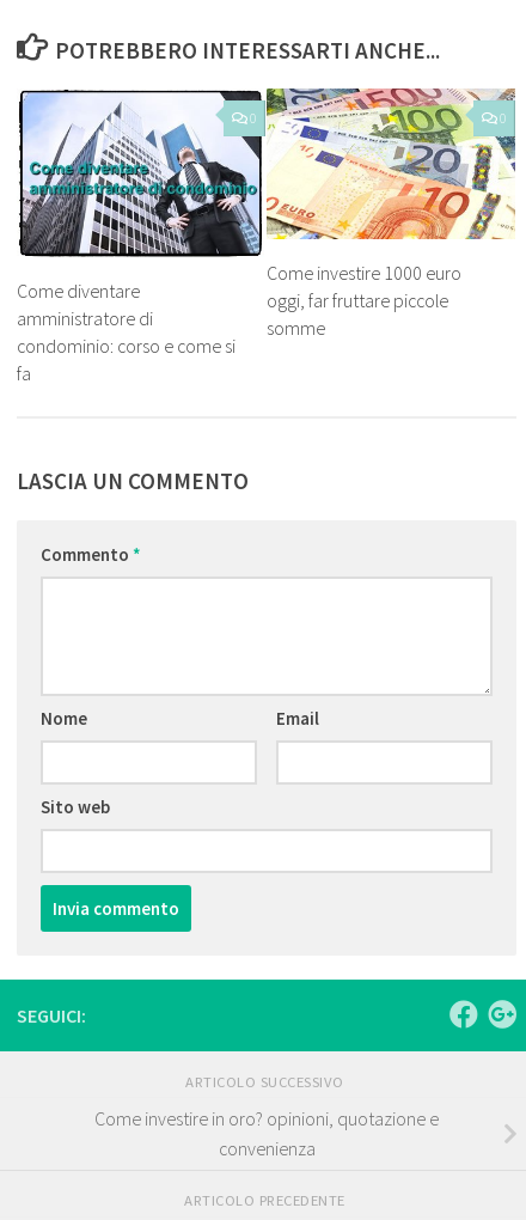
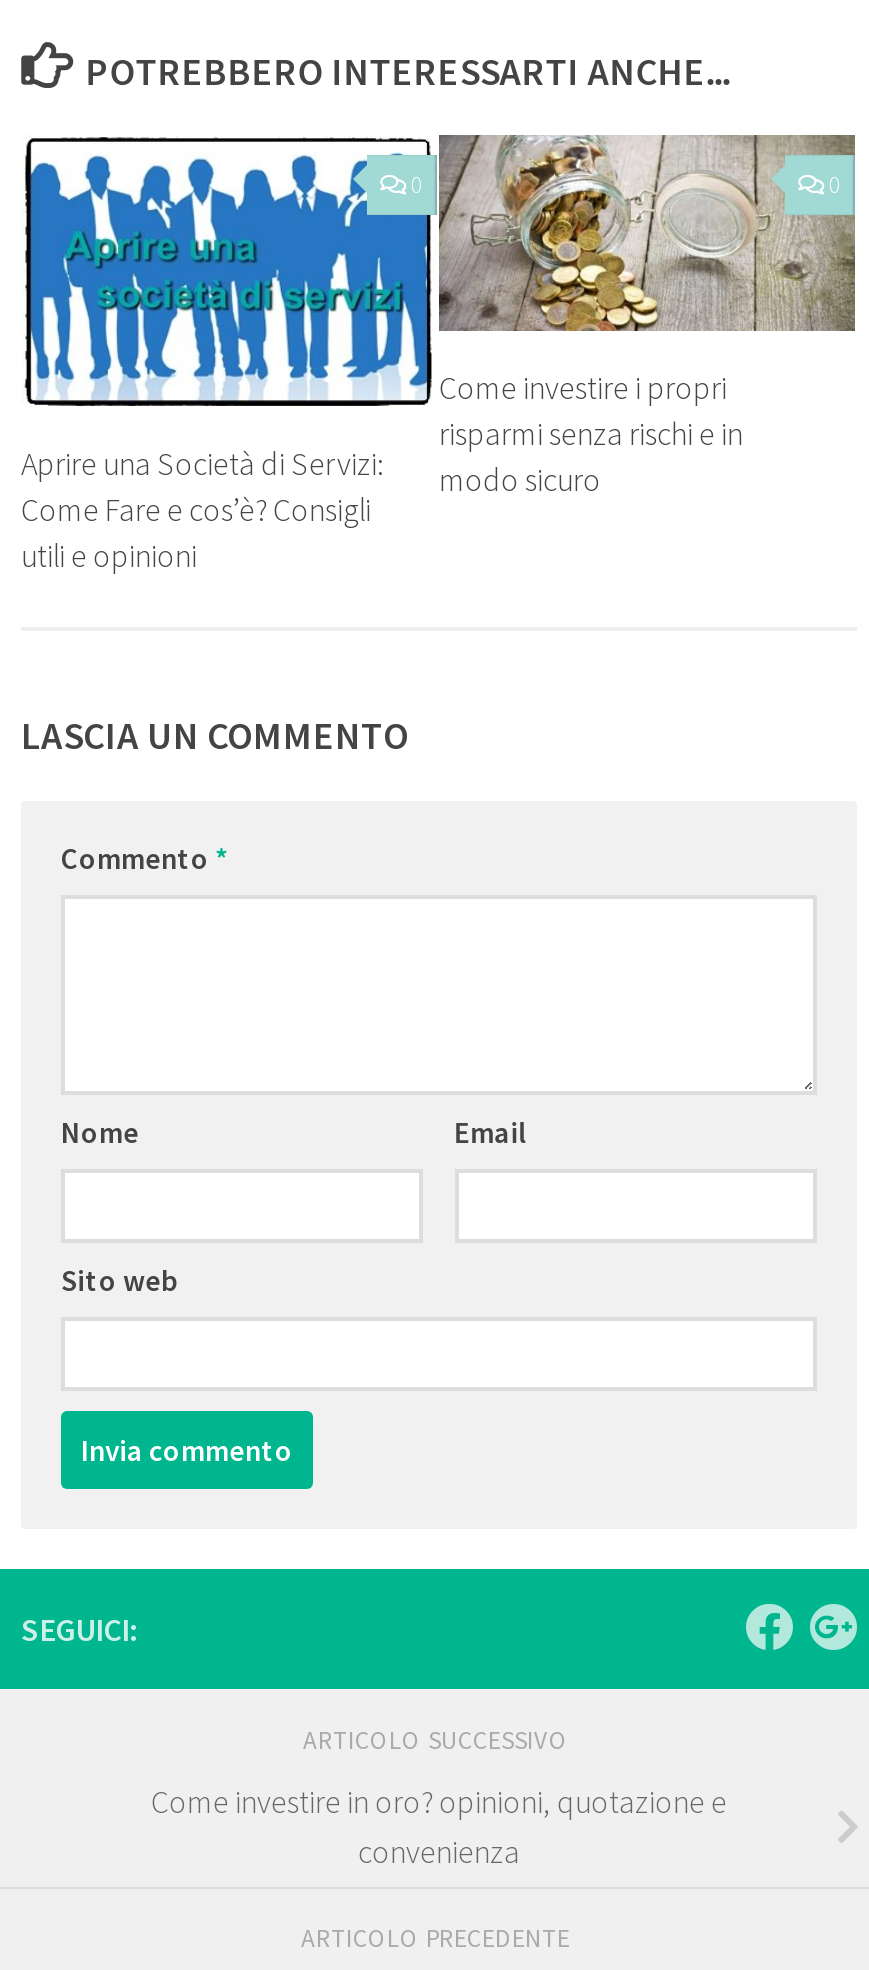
- [image]
- Come investire 1000 euro
- oggi, far fruttare piccole
- somme
+ [image]
+ Come investire i propri
+ risparmi senza rischi e in
+ modo sicuro

- Come diventare
- amministratore di
- condominio: corso e come si
- fa
+ Aprire una Società di Servizi:
+ Come Fare e cos’è? Consigli
+ utili e opinioni
